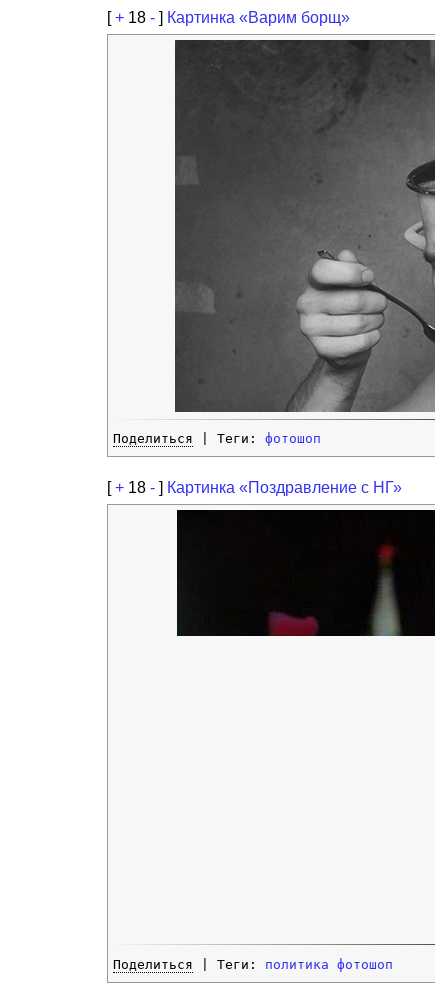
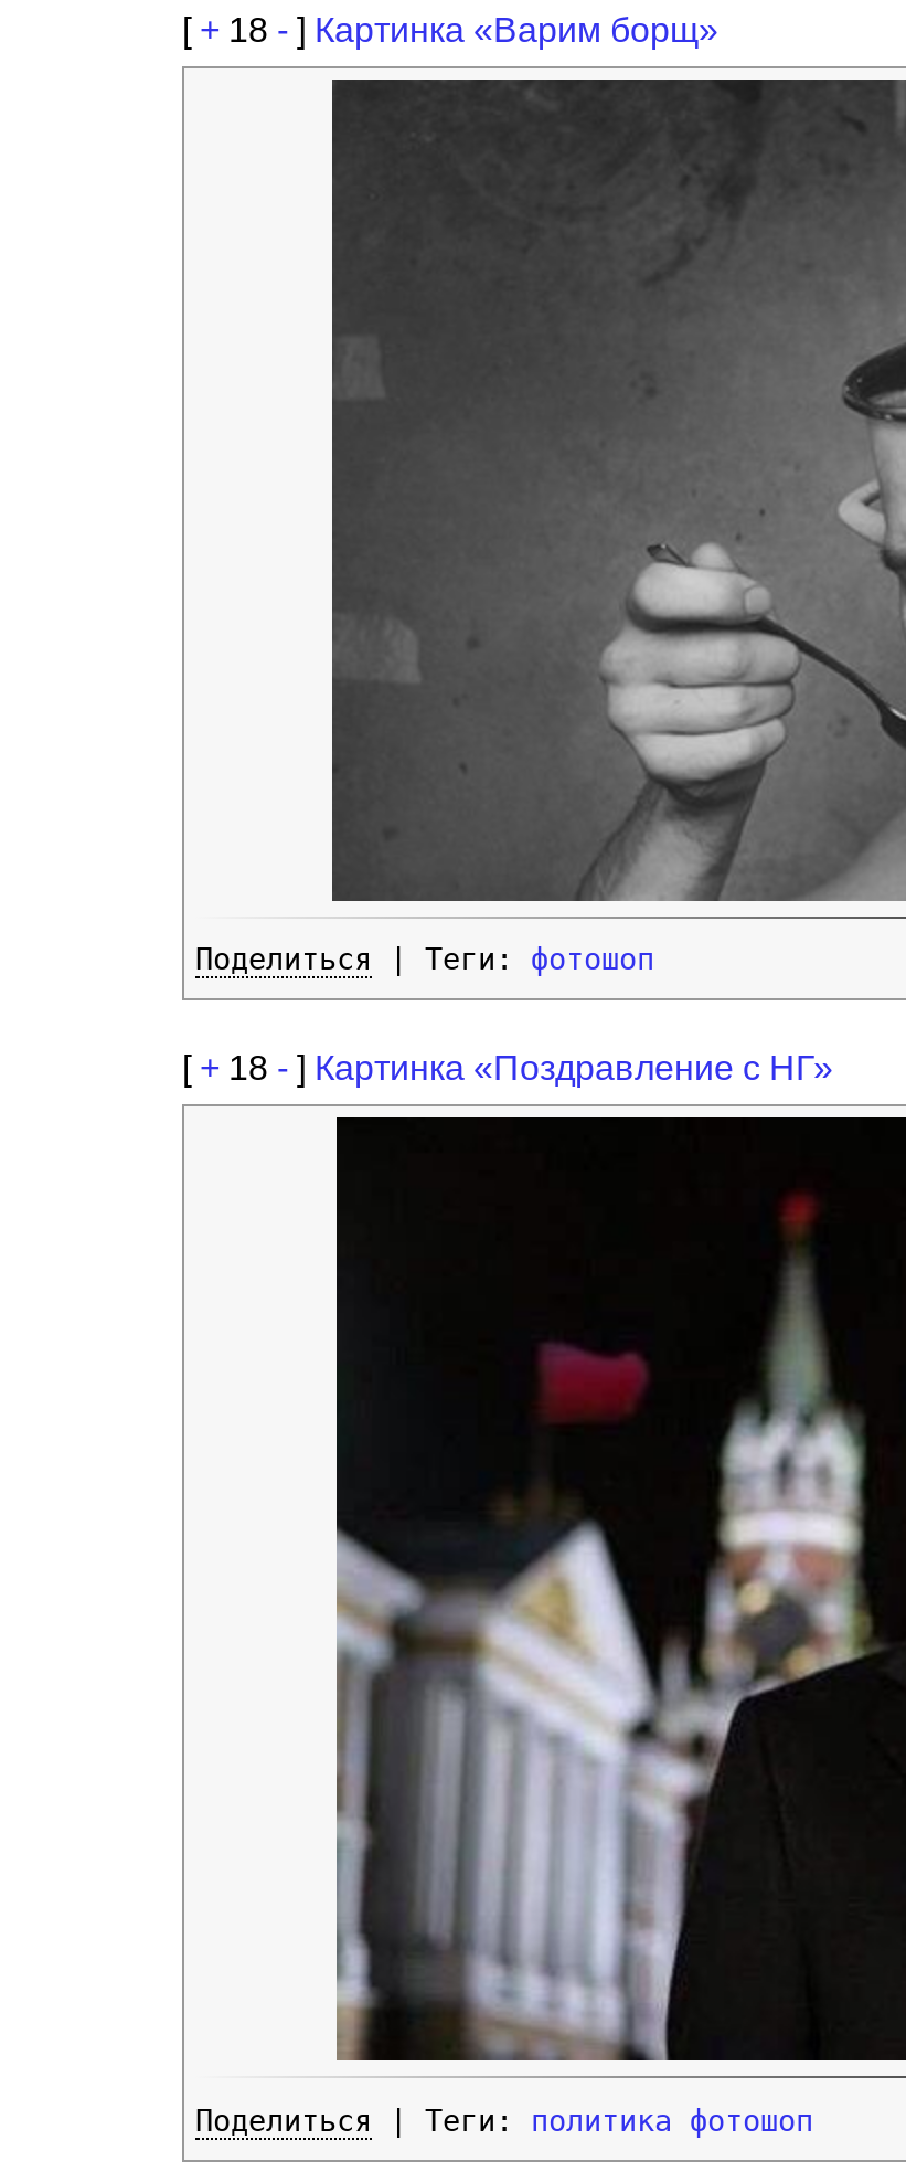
+ [image]
